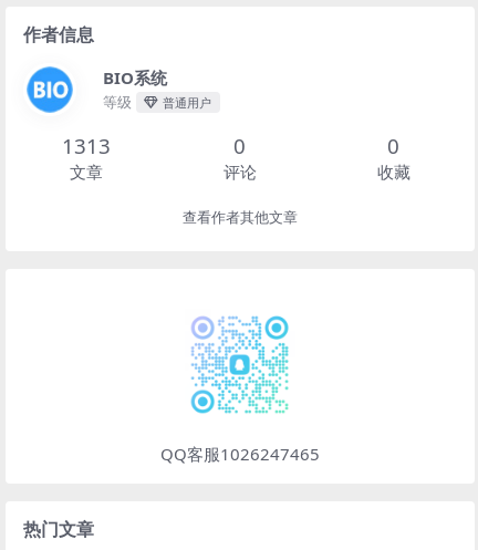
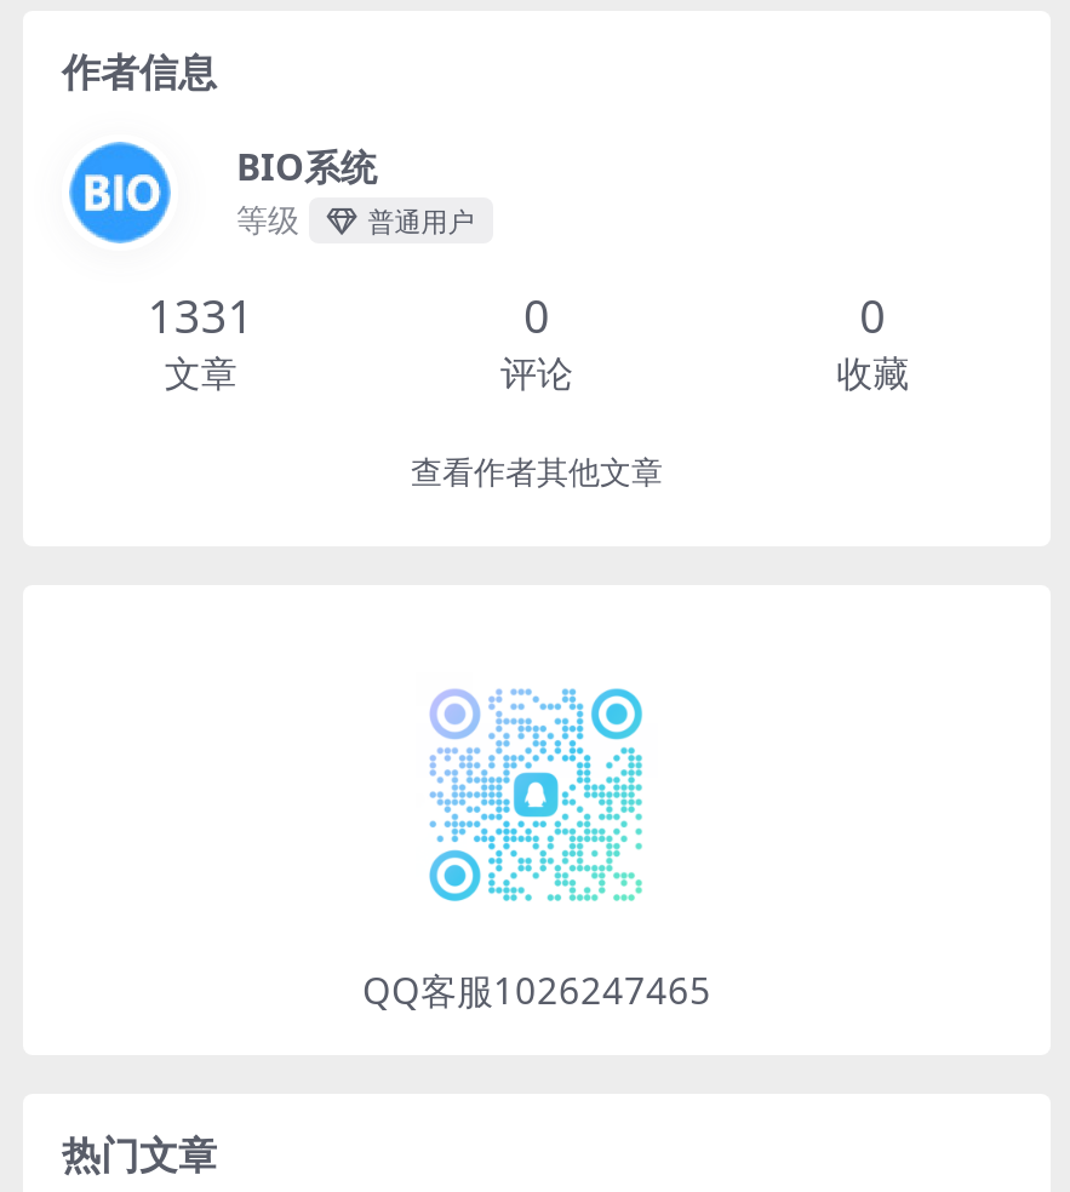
- 1313
+ 1331
